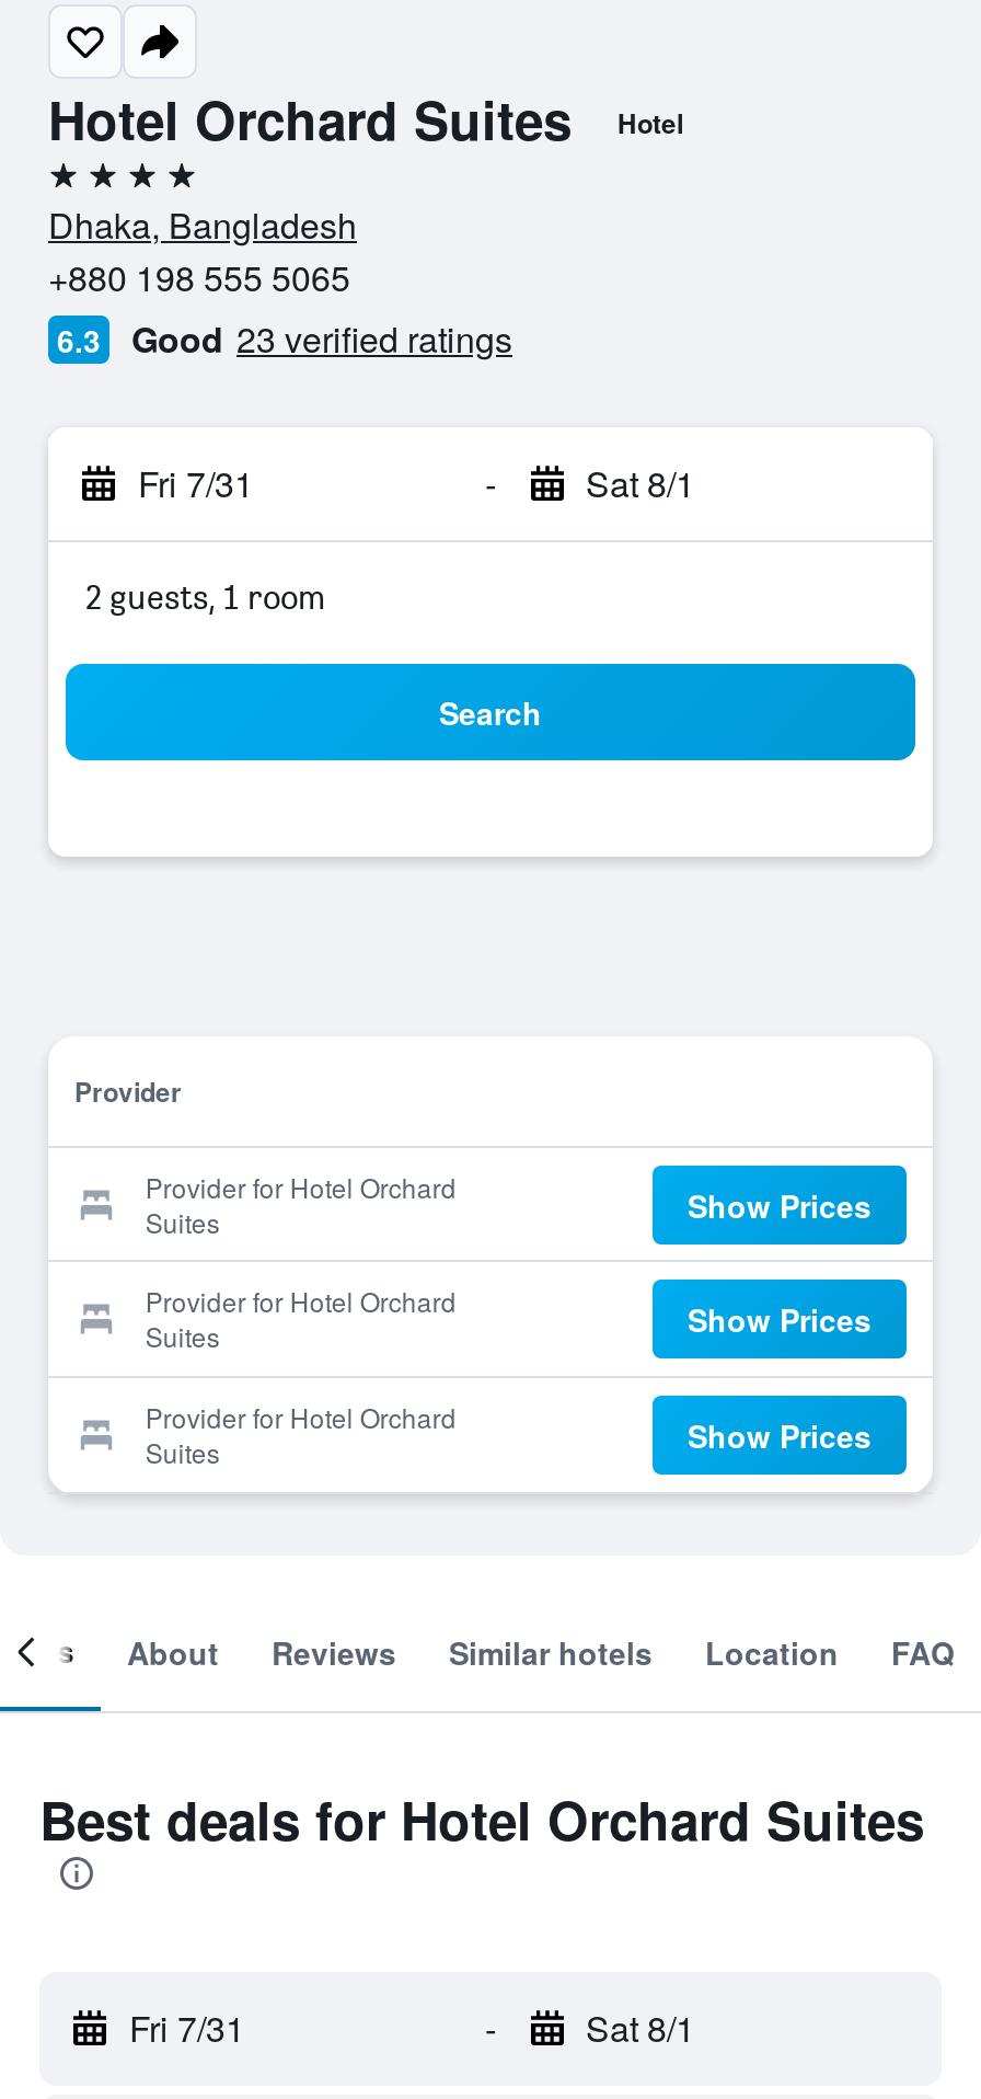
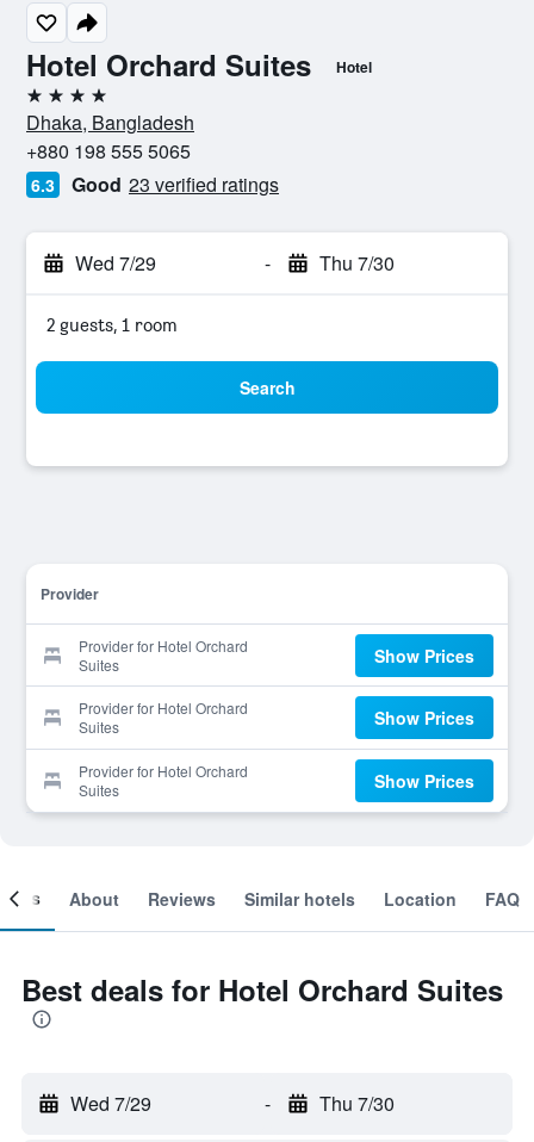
- Fri 7/31
+ Wed 7/29

- Sat 8/1
+ Thu 7/30

- Fri 7/31
+ Wed 7/29

- Sat 8/1
+ Thu 7/30
